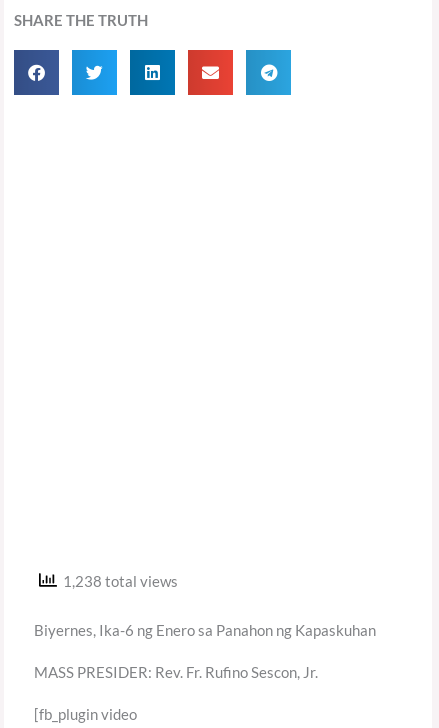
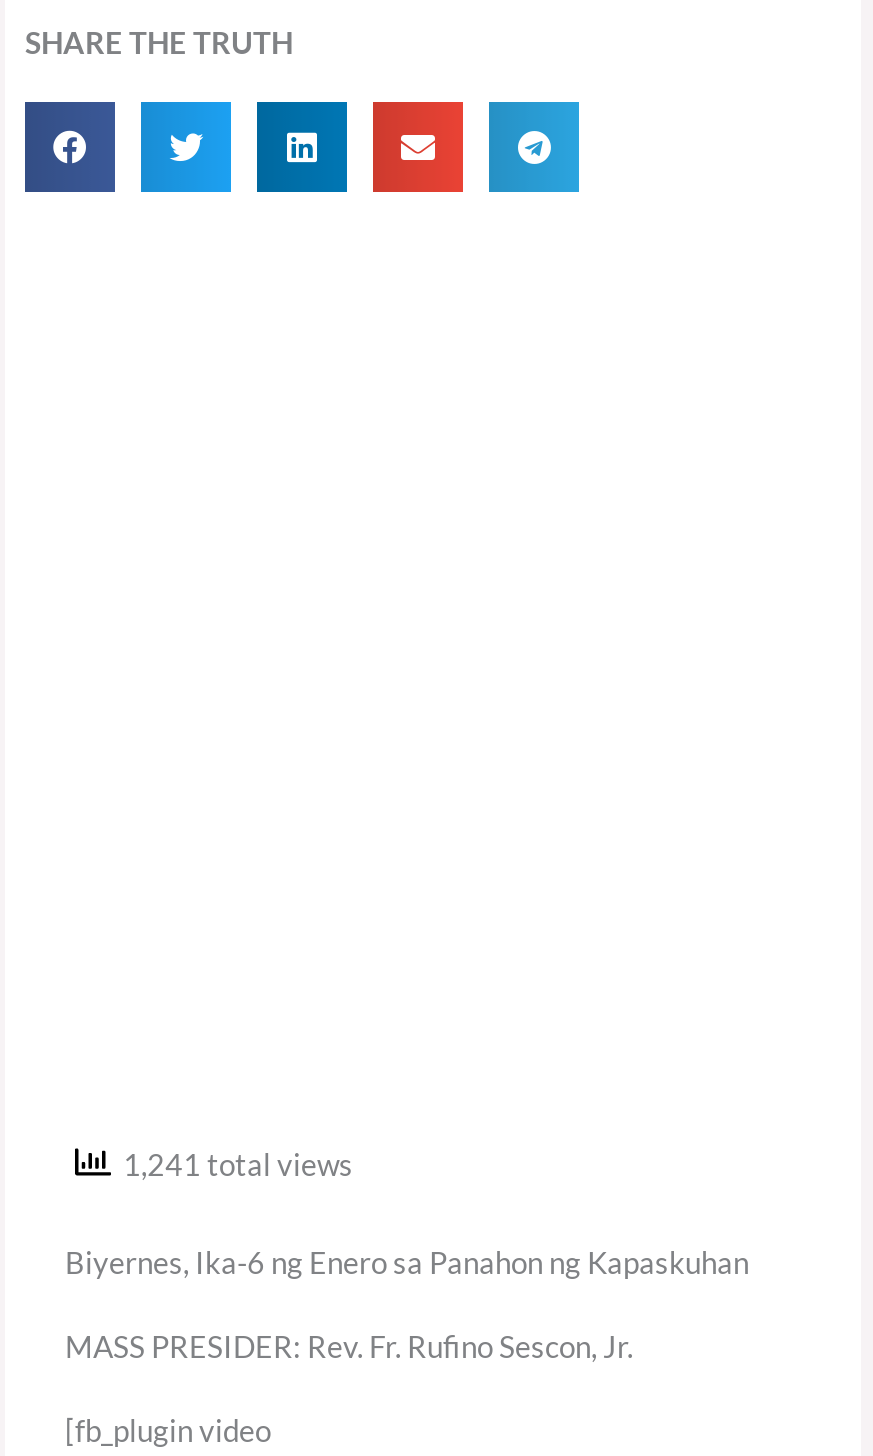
- 1,238 total views
+ 1,241 total views
